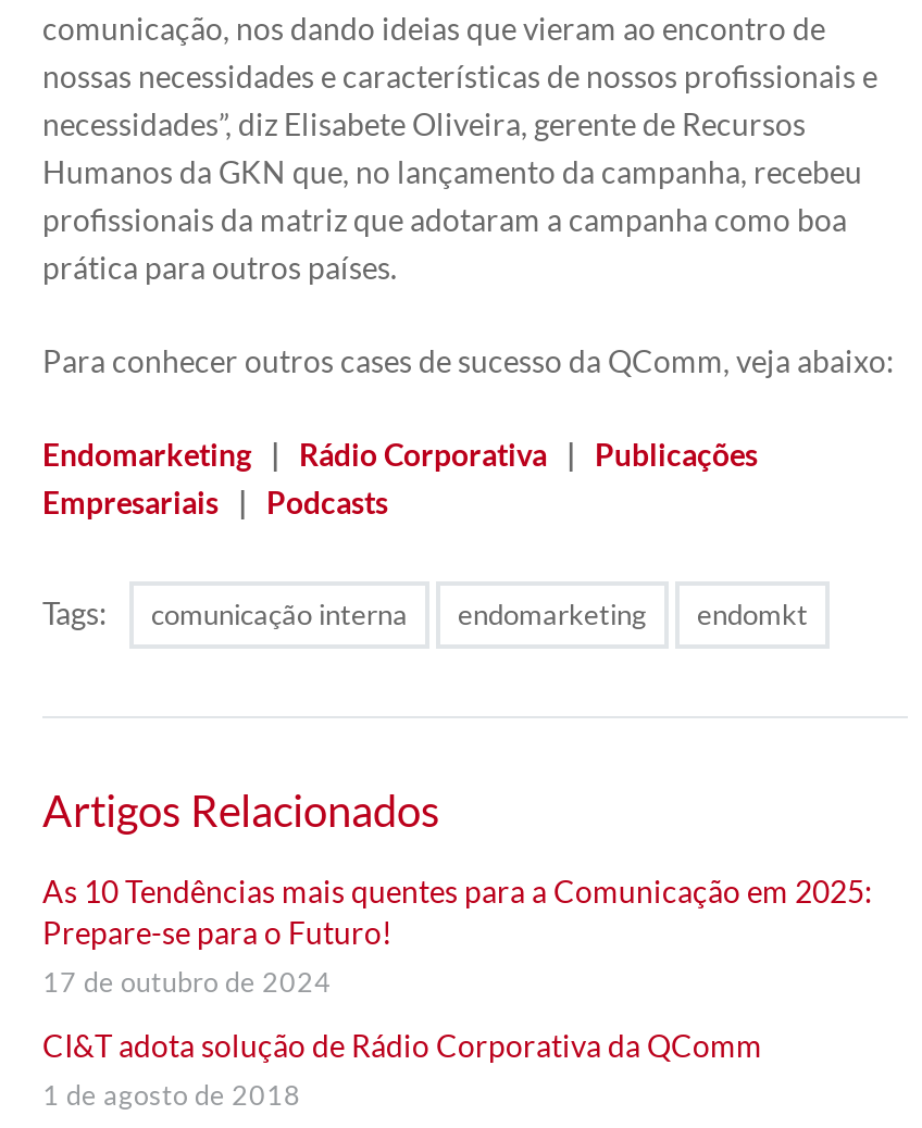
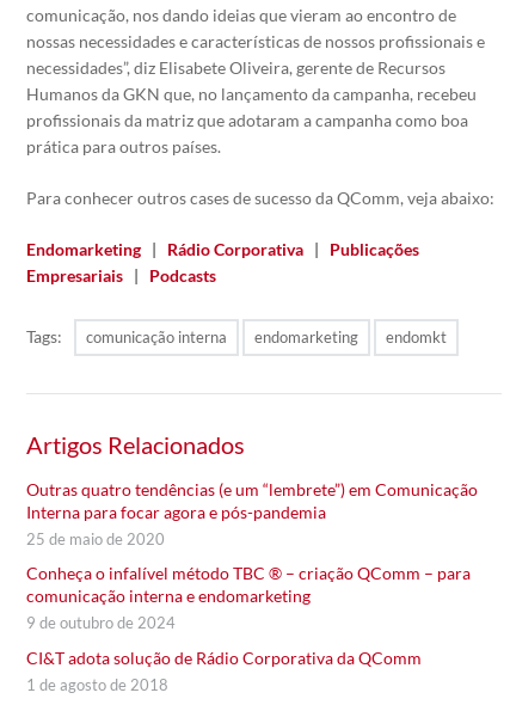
- As 10 Tendências mais quentes para a Comunicação em 2025:
- Prepare-se para o Futuro!
- 17 de outubro de 2024
+ Outras quatro tendências (e um “lembrete”) em Comunicação
+ Interna para focar agora e pós-pandemia
+ 25 de maio de 2020
+ Conheça o infalível método TBC ® – criação QComm – para
+ comunicação interna e endomarketing
+ 9 de outubro de 2024
